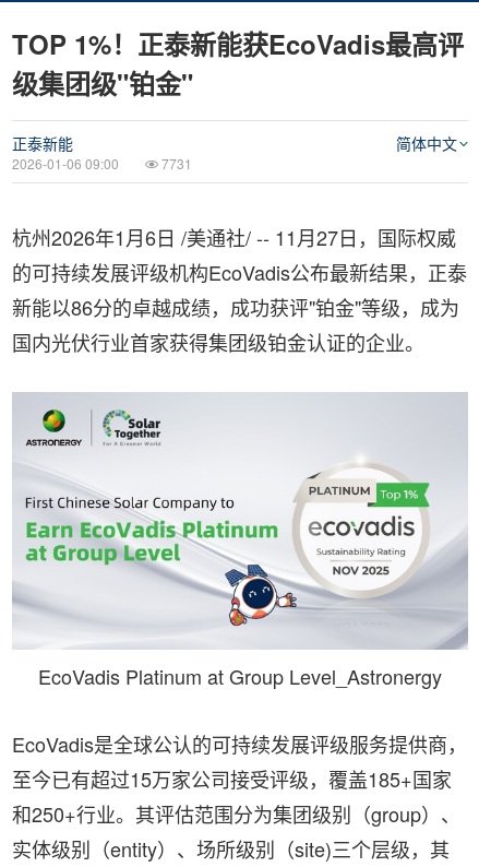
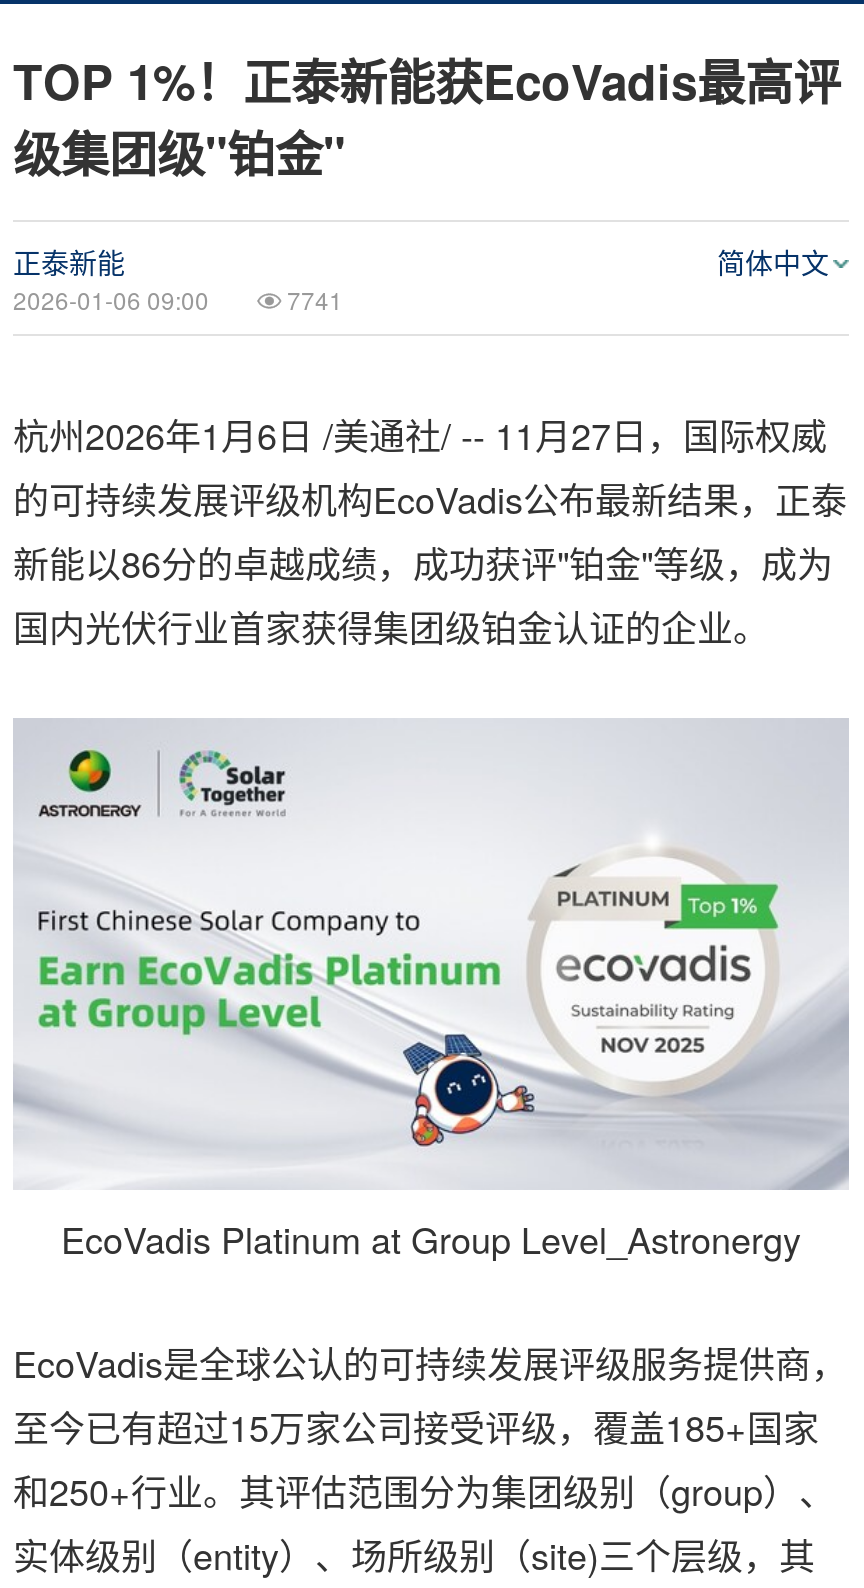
- 7731
+ 7741
